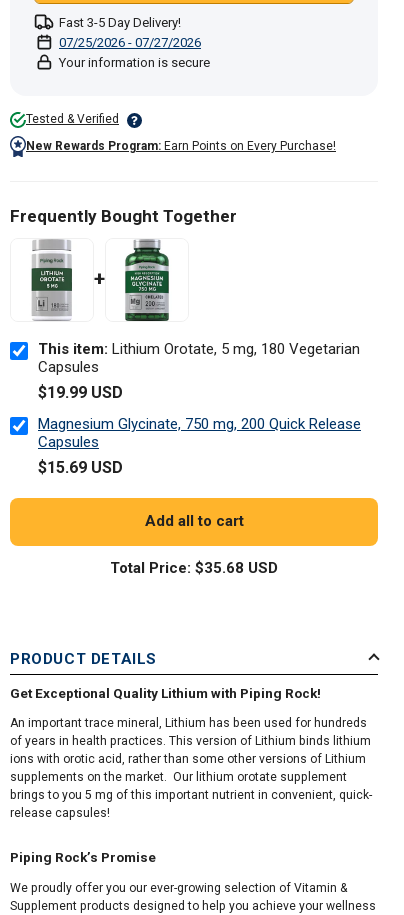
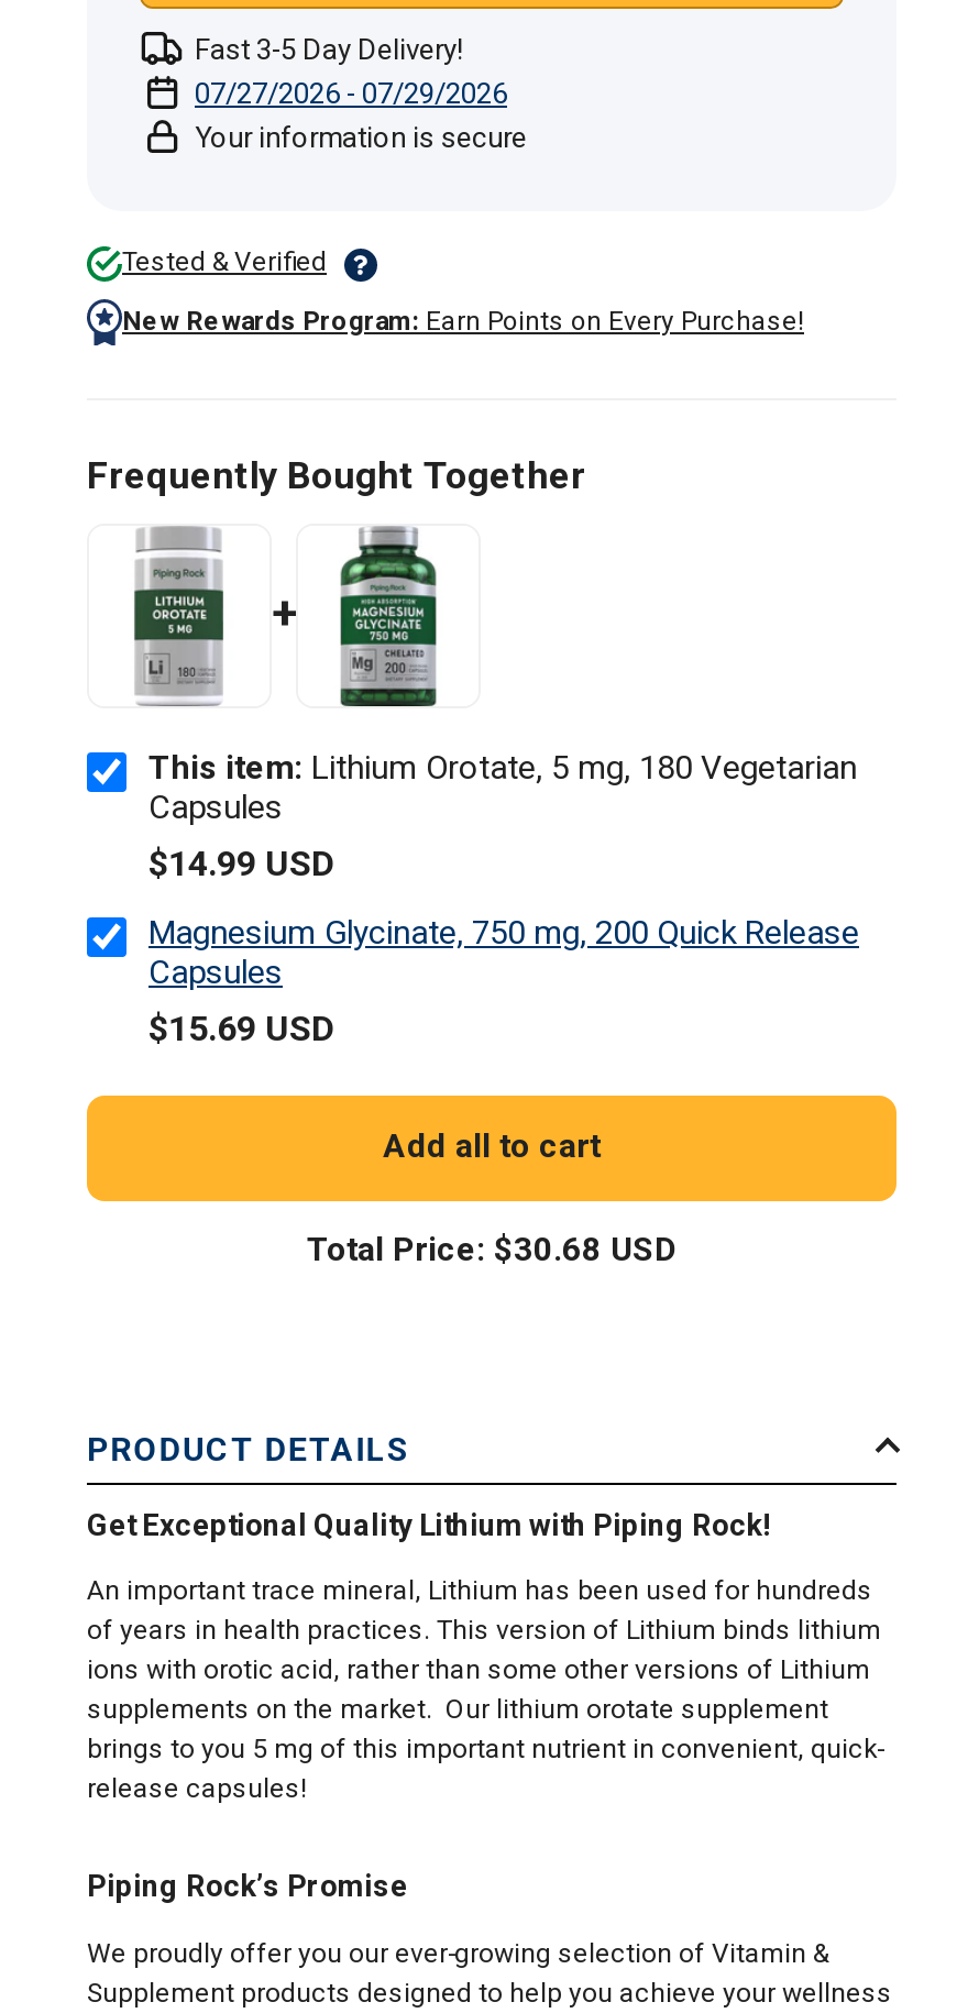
- 07/25/2026 - 07/27/2026
+ 07/27/2026 - 07/29/2026

- $19.99 USD
+ $14.99 USD

- Total Price: $35.68 USD
+ Total Price: $30.68 USD
